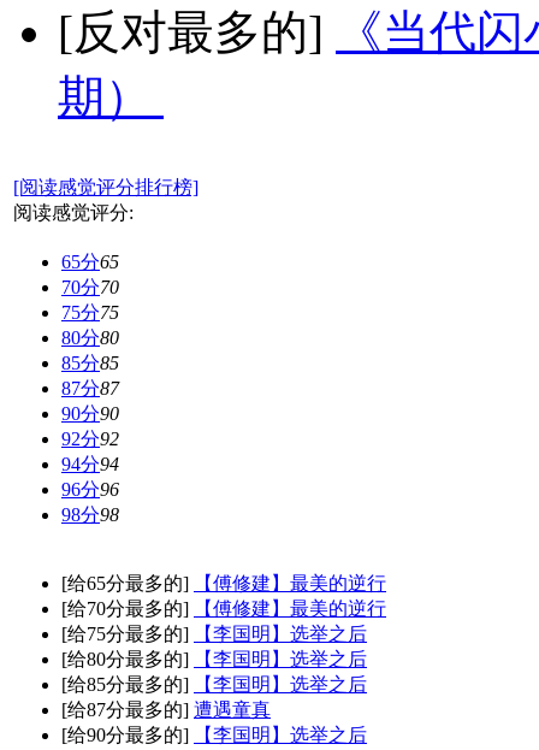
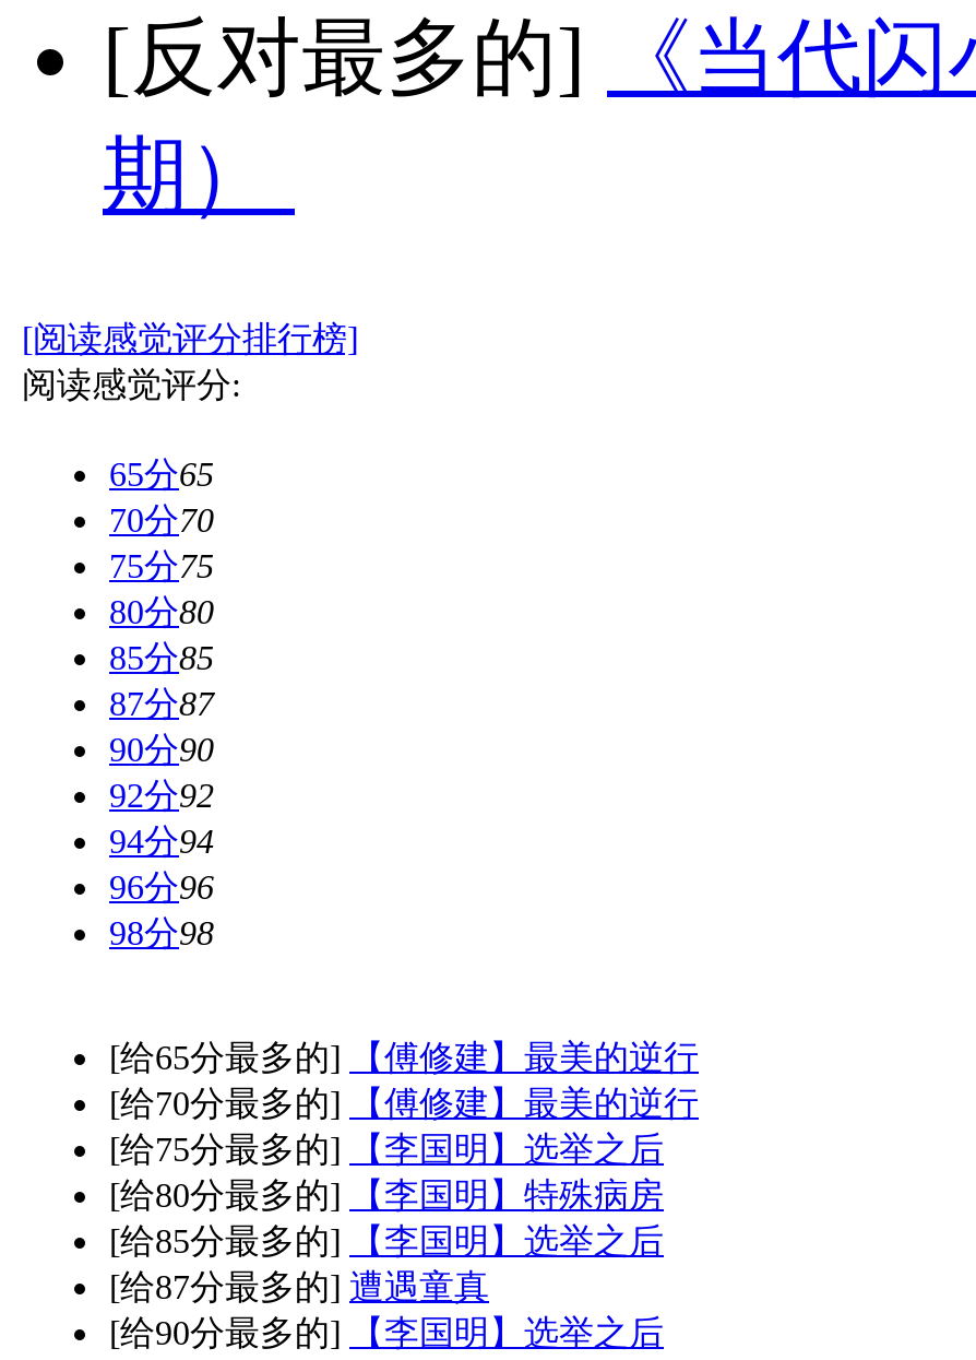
- [给80分最多的]【李国明】选举之后
+ [给80分最多的]【李国明】特殊病房
